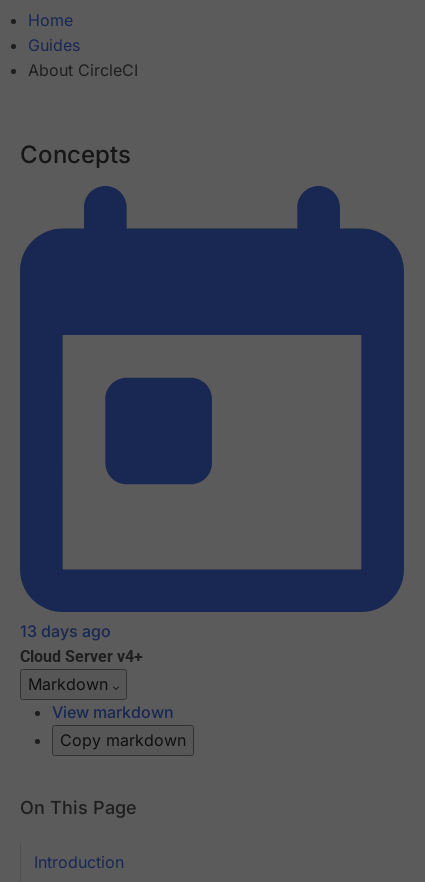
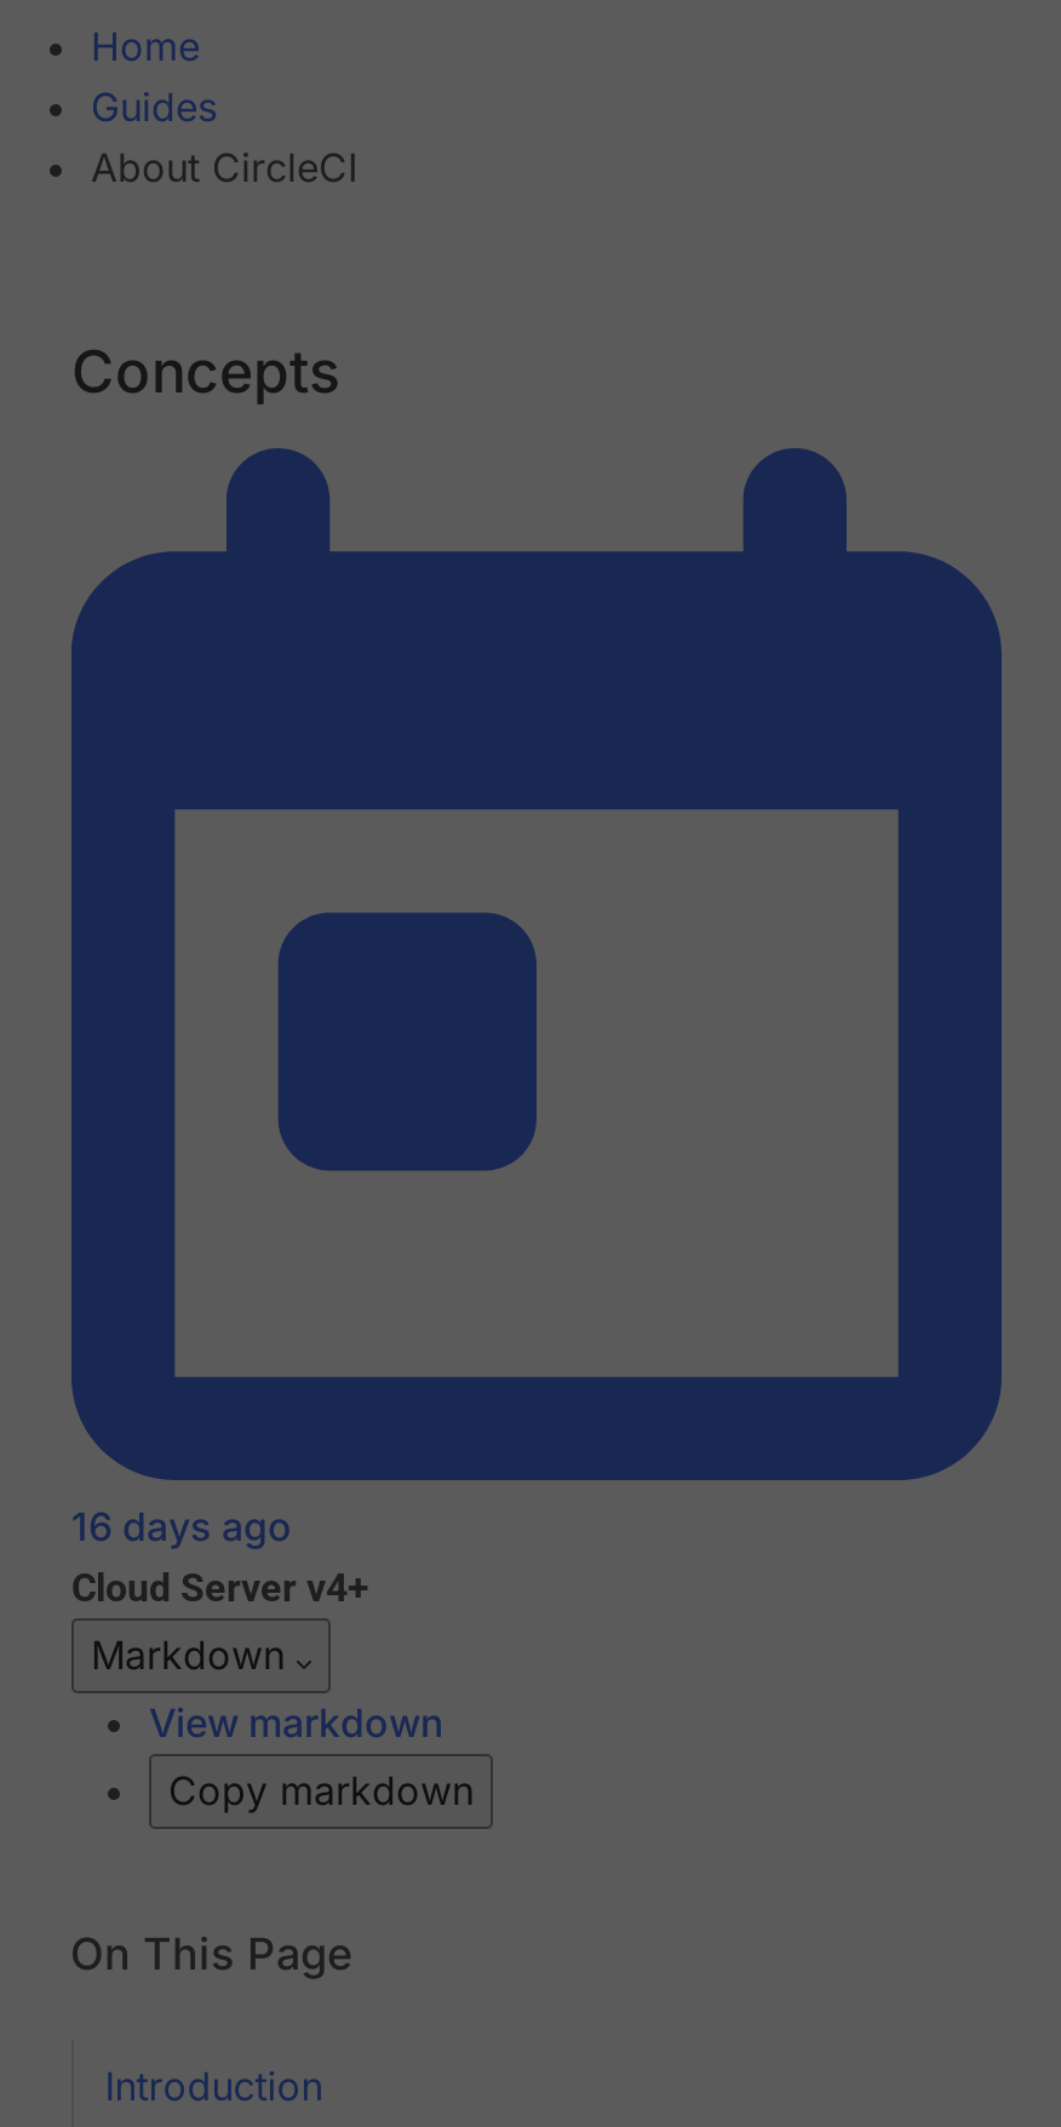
- 13 days ago
+ 16 days ago
